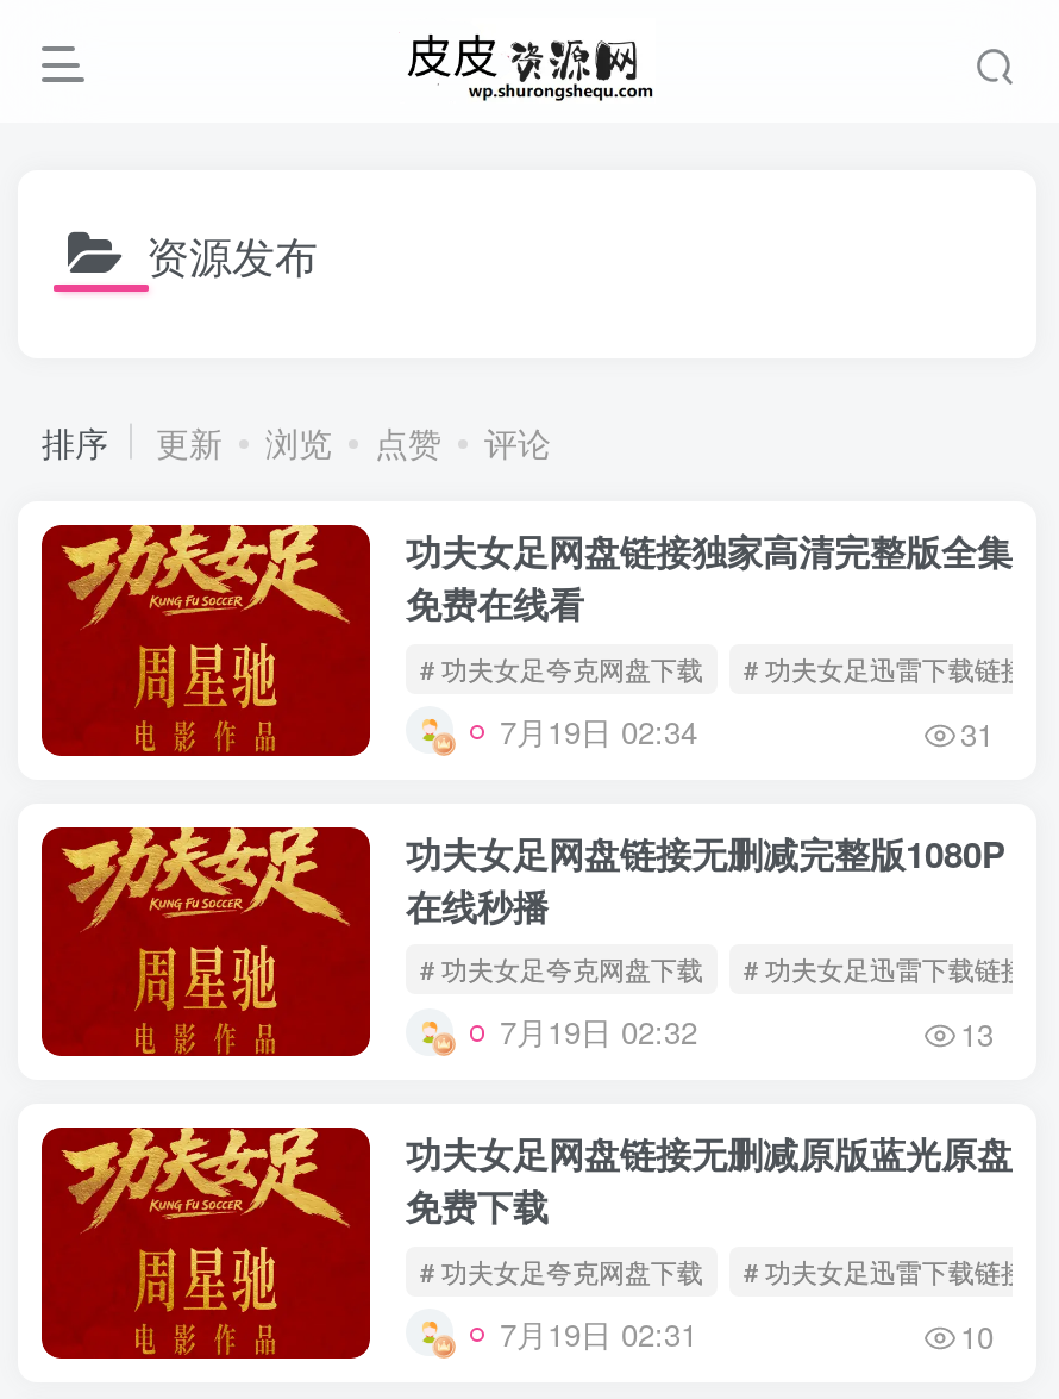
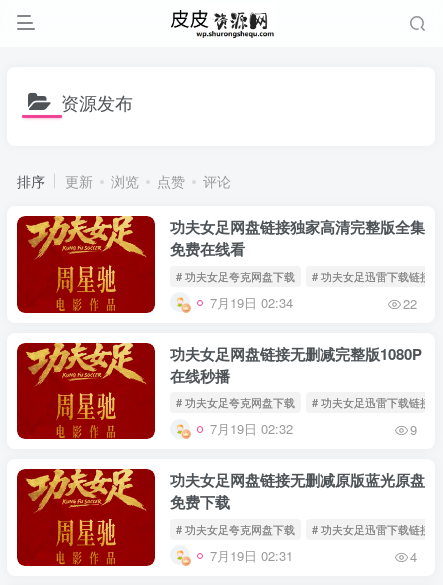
- 31
+ 22

- 13
+ 9

- 10
+ 4
